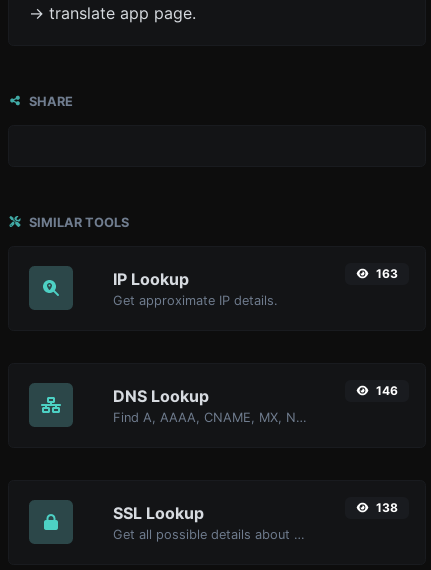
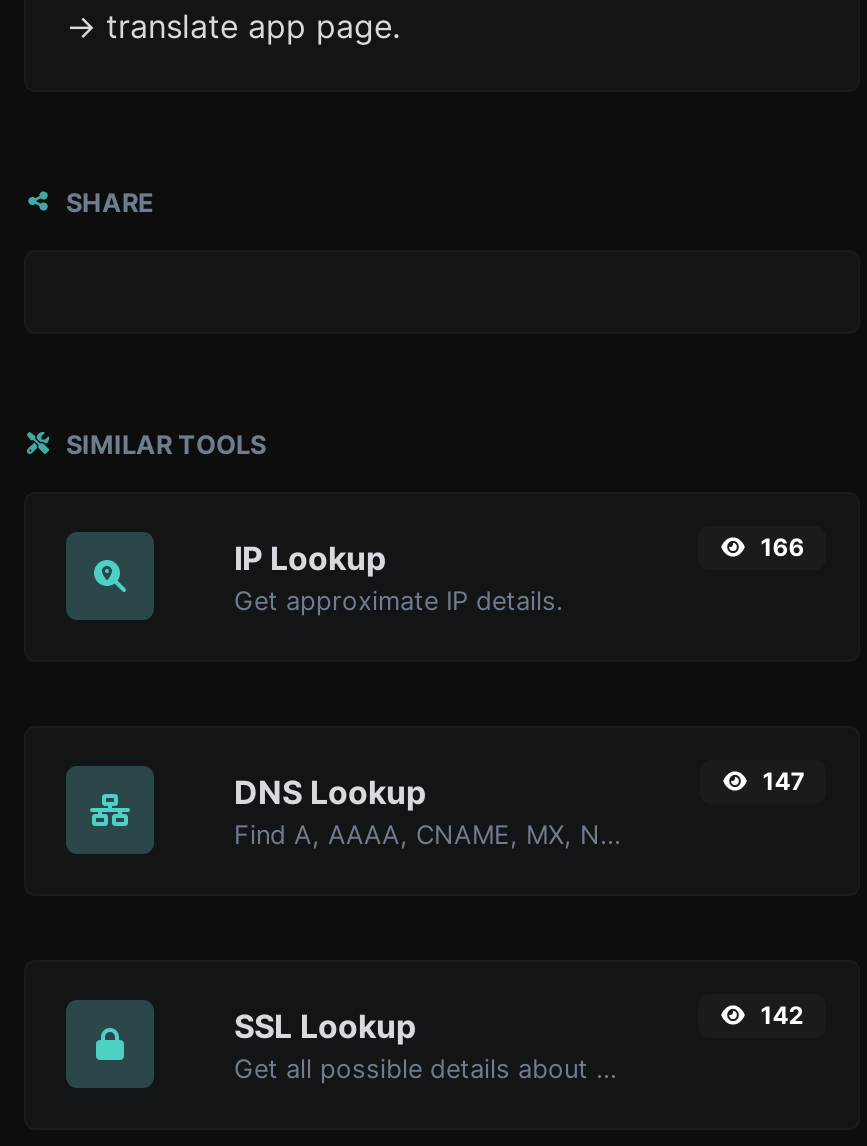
- 163
+ 166

- 146
+ 147

- 138
+ 142
